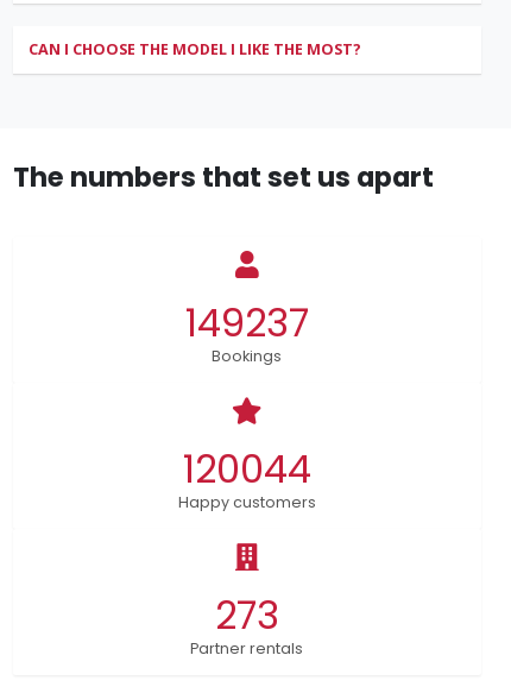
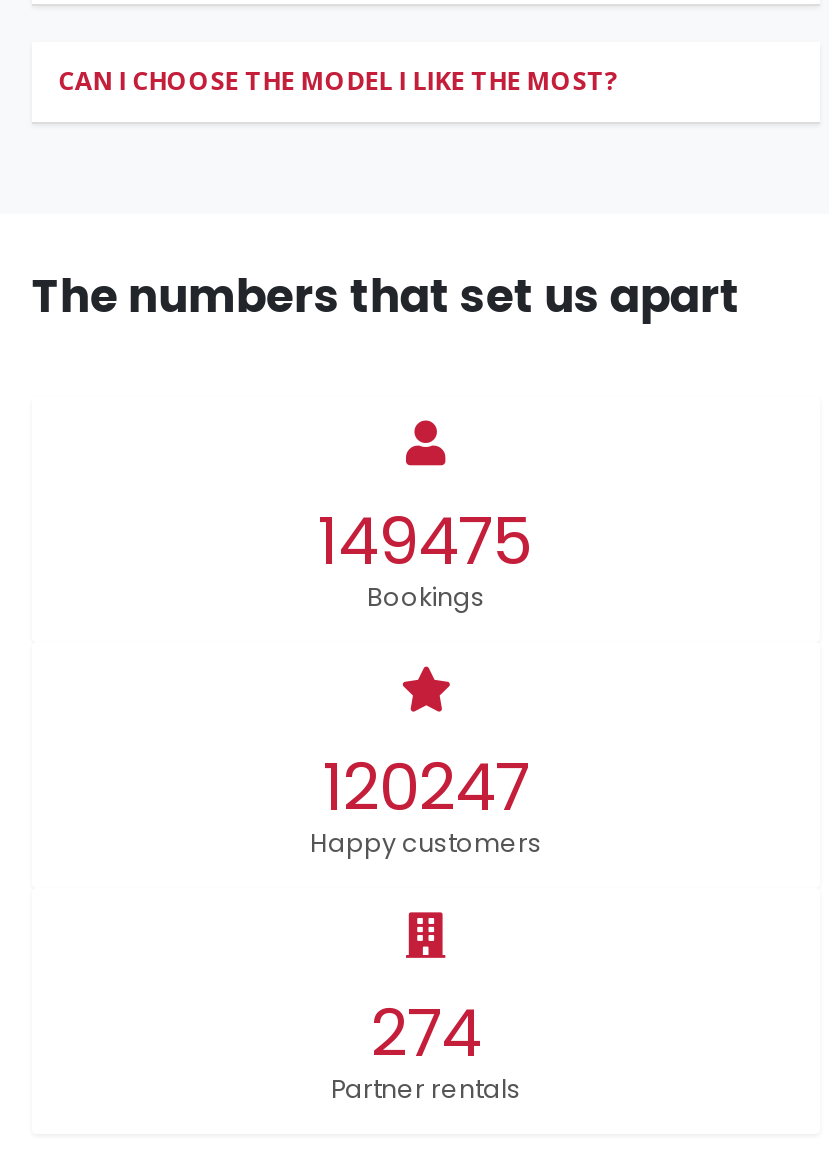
- 149237
+ 149475

- 120044
+ 120247

- 273
+ 274
